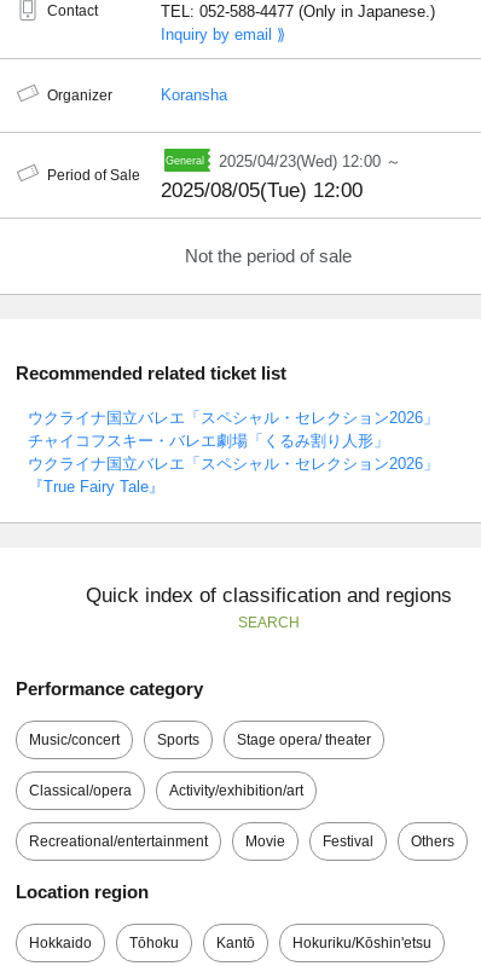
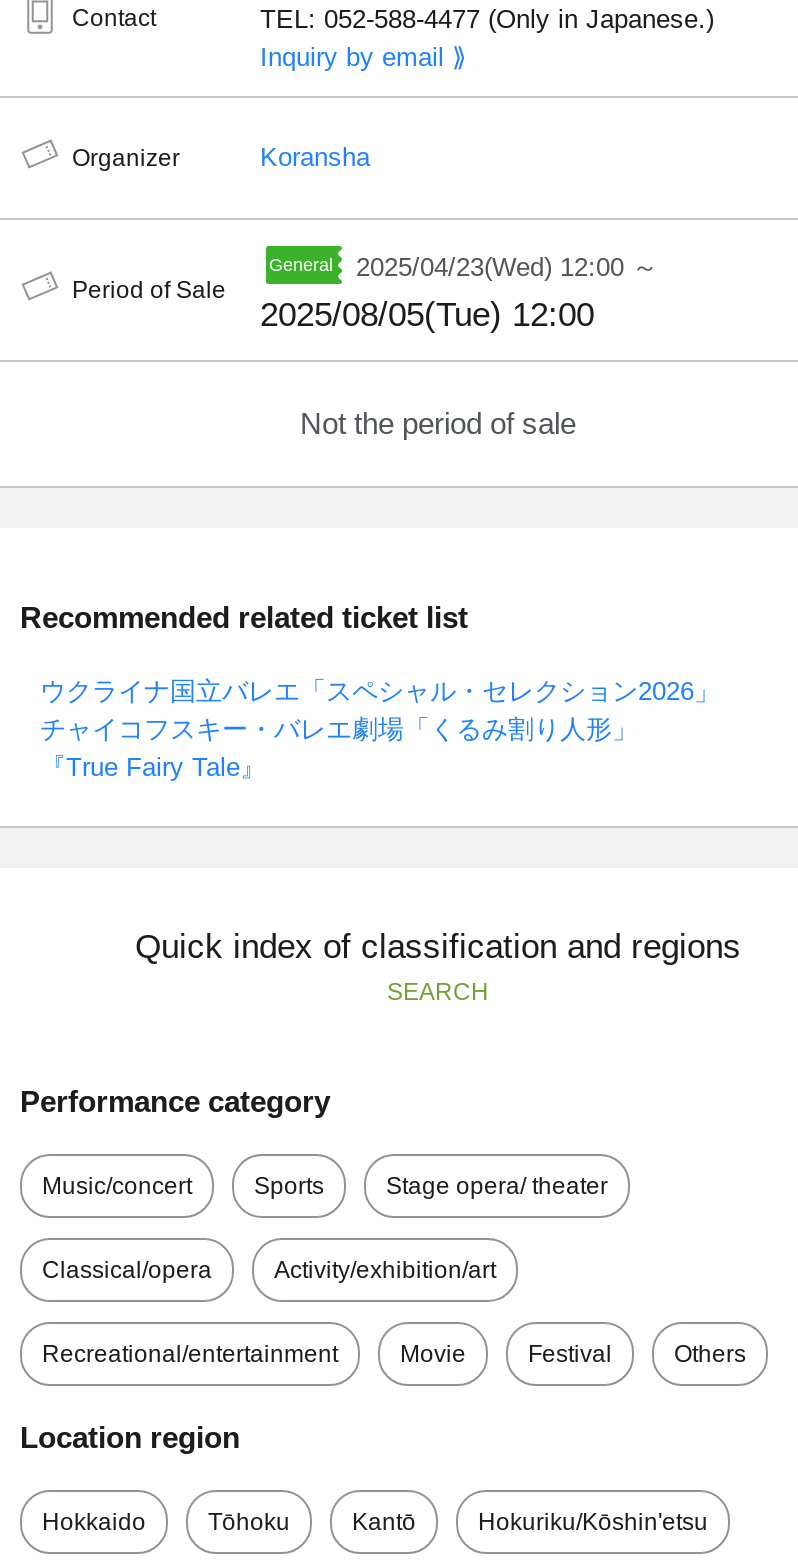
- ウクライナ国立バレエ「スペシャル・セレクション2026」
